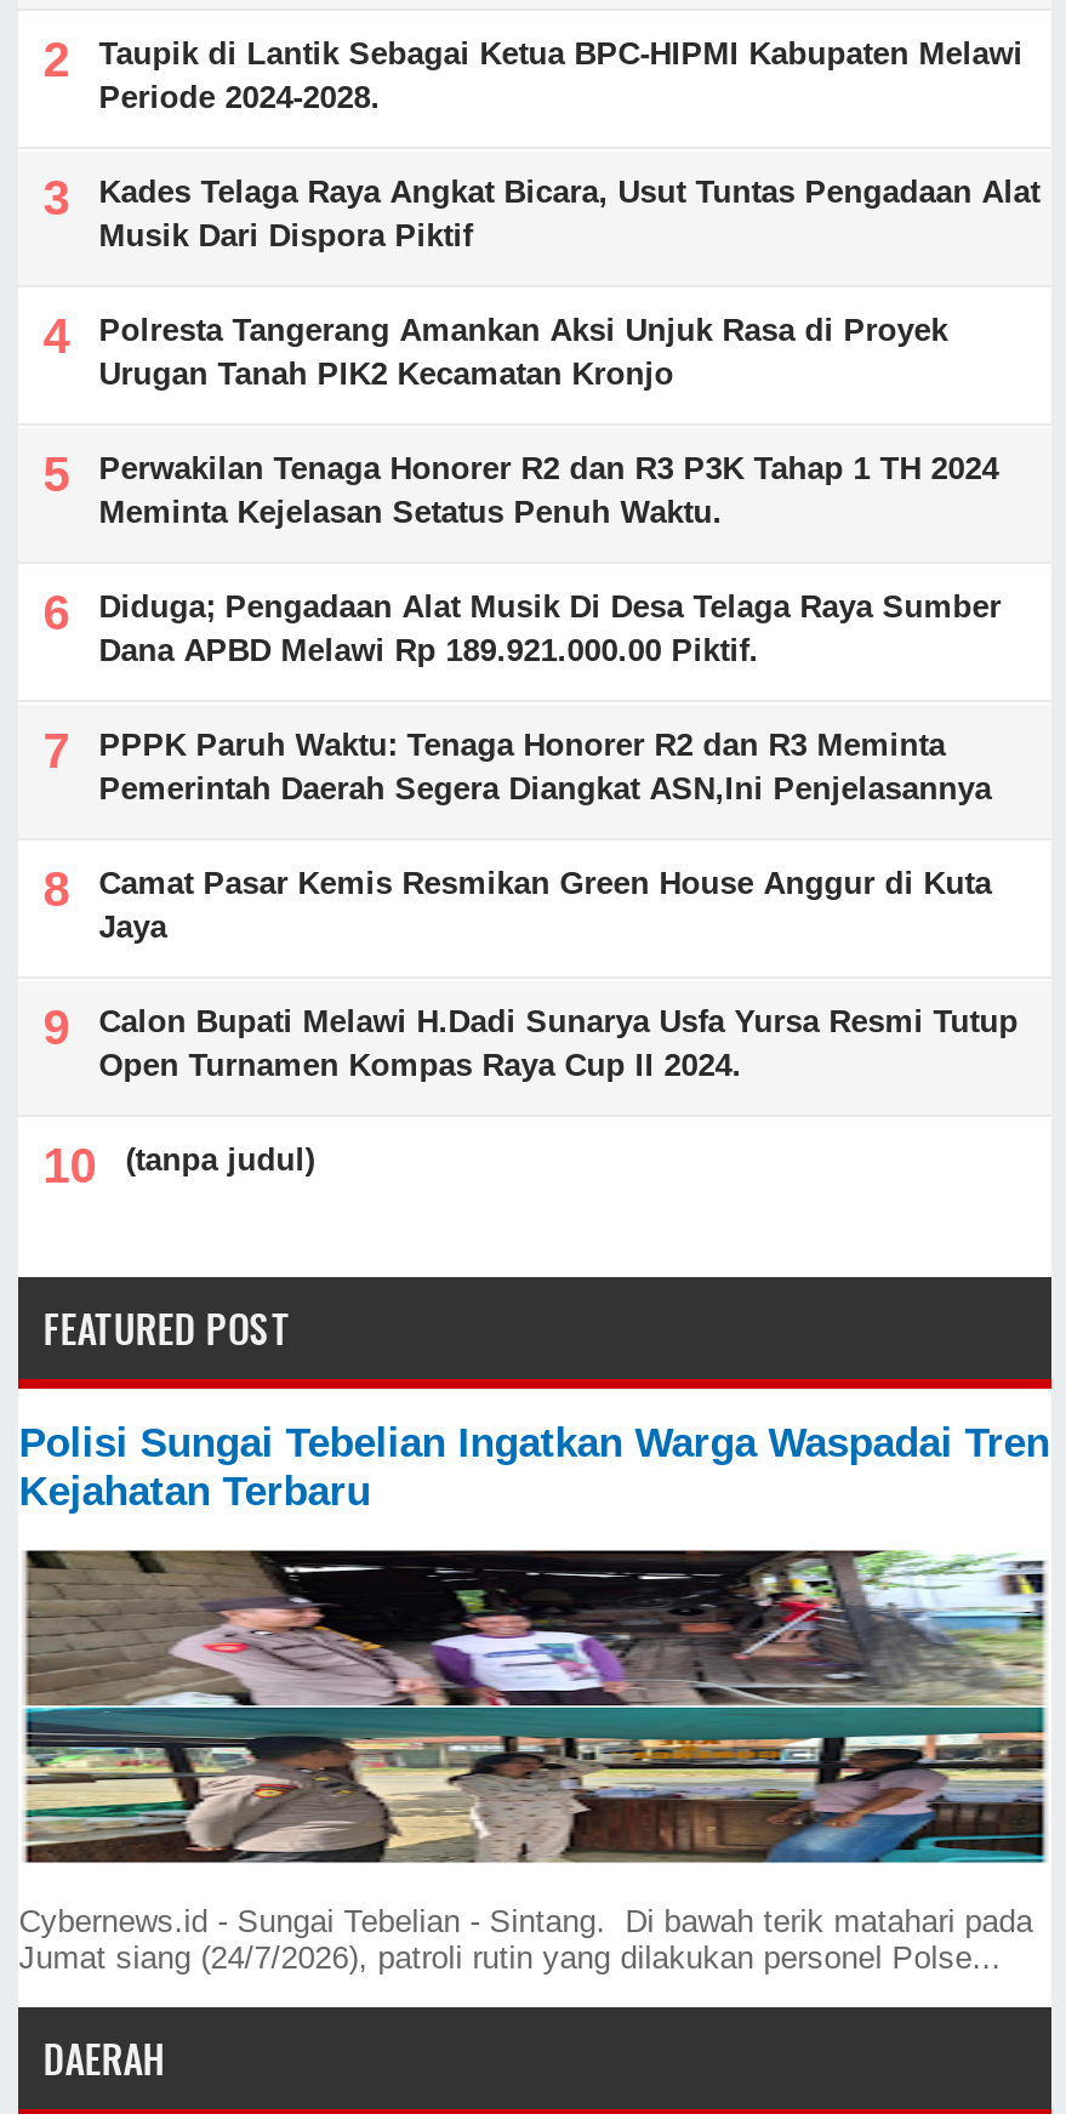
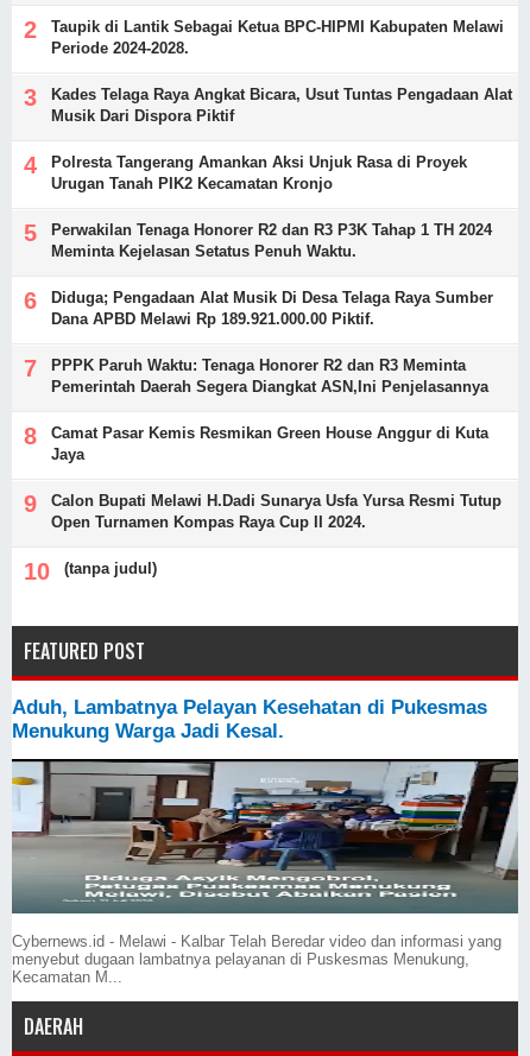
- Polisi Sungai Tebelian Ingatkan Warga Waspadai Tren
- Kejahatan Terbaru
+ Aduh, Lambatnya Pelayan Kesehatan di Pukesmas
+ Menukung Warga Jadi Kesal.

- [image]
- Cybernews.id - Sungai Tebelian - Sintang. Di bawah terik matahari pada
- Jumat siang (24/7/2026), patroli rutin yang dilakukan personel Polse...
+ [image]
+ Cybernews.id - Melawi - Kalbar Telah Beredar video dan informasi yang
+ menyebut dugaan lambatnya pelayanan di Puskesmas Menukung,
+ Kecamatan M...
